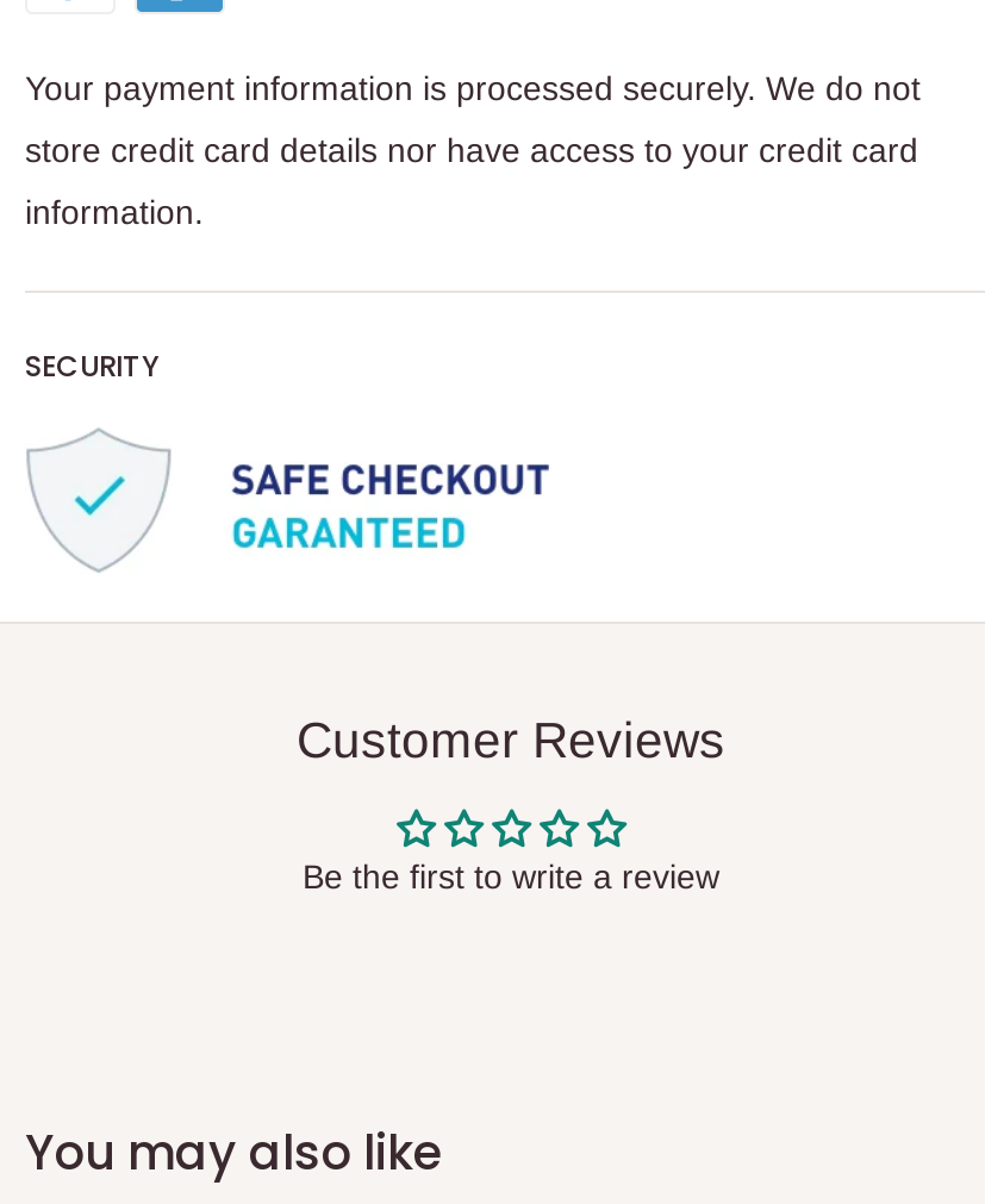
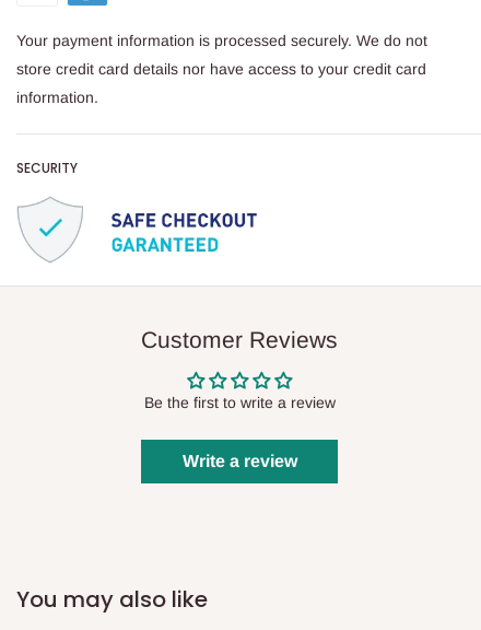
+ Write a review
